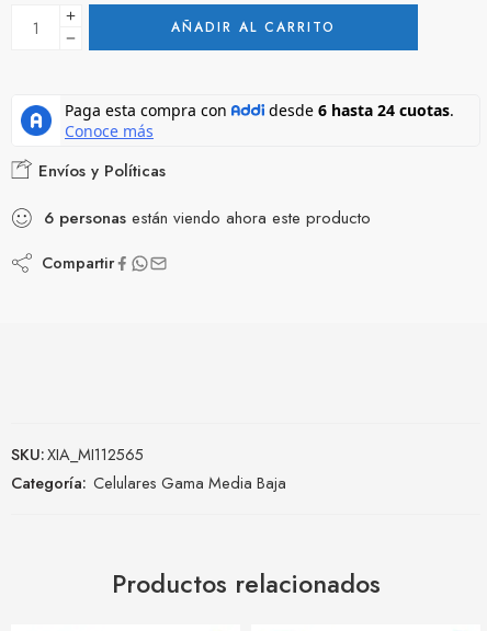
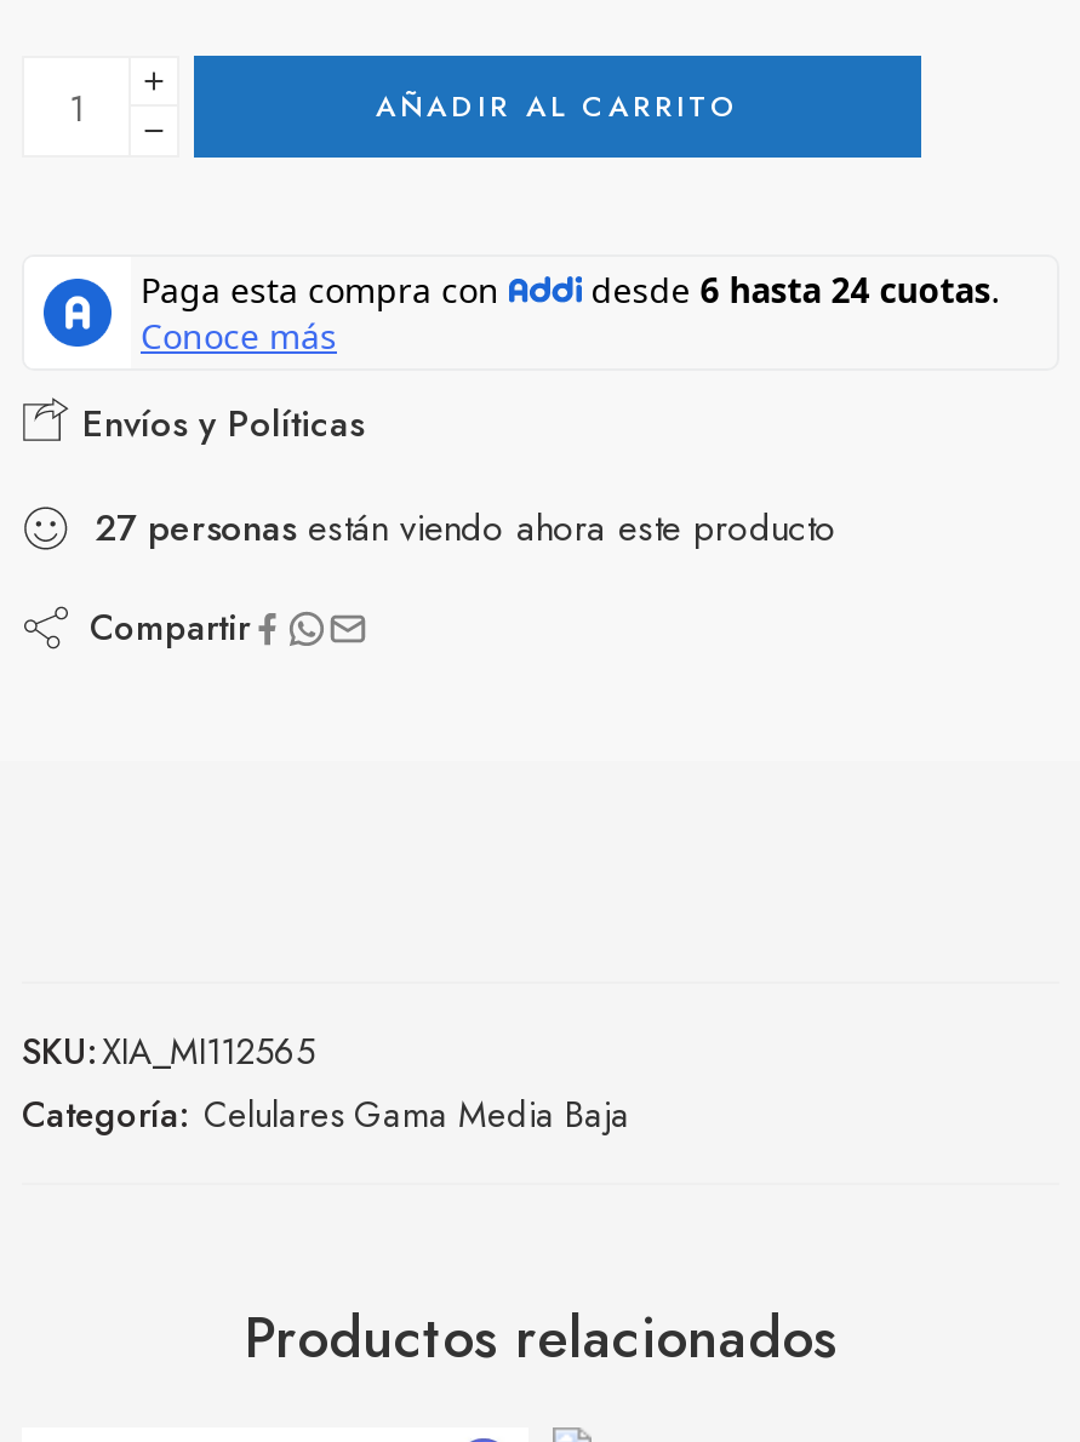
- 6 personas están viendo ahora este producto
+ 27 personas están viendo ahora este producto
